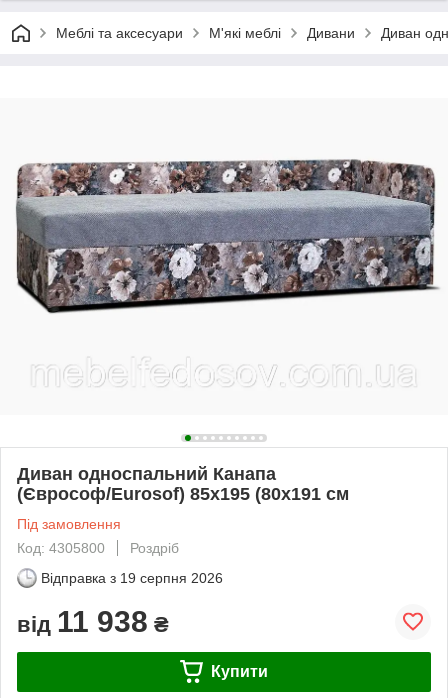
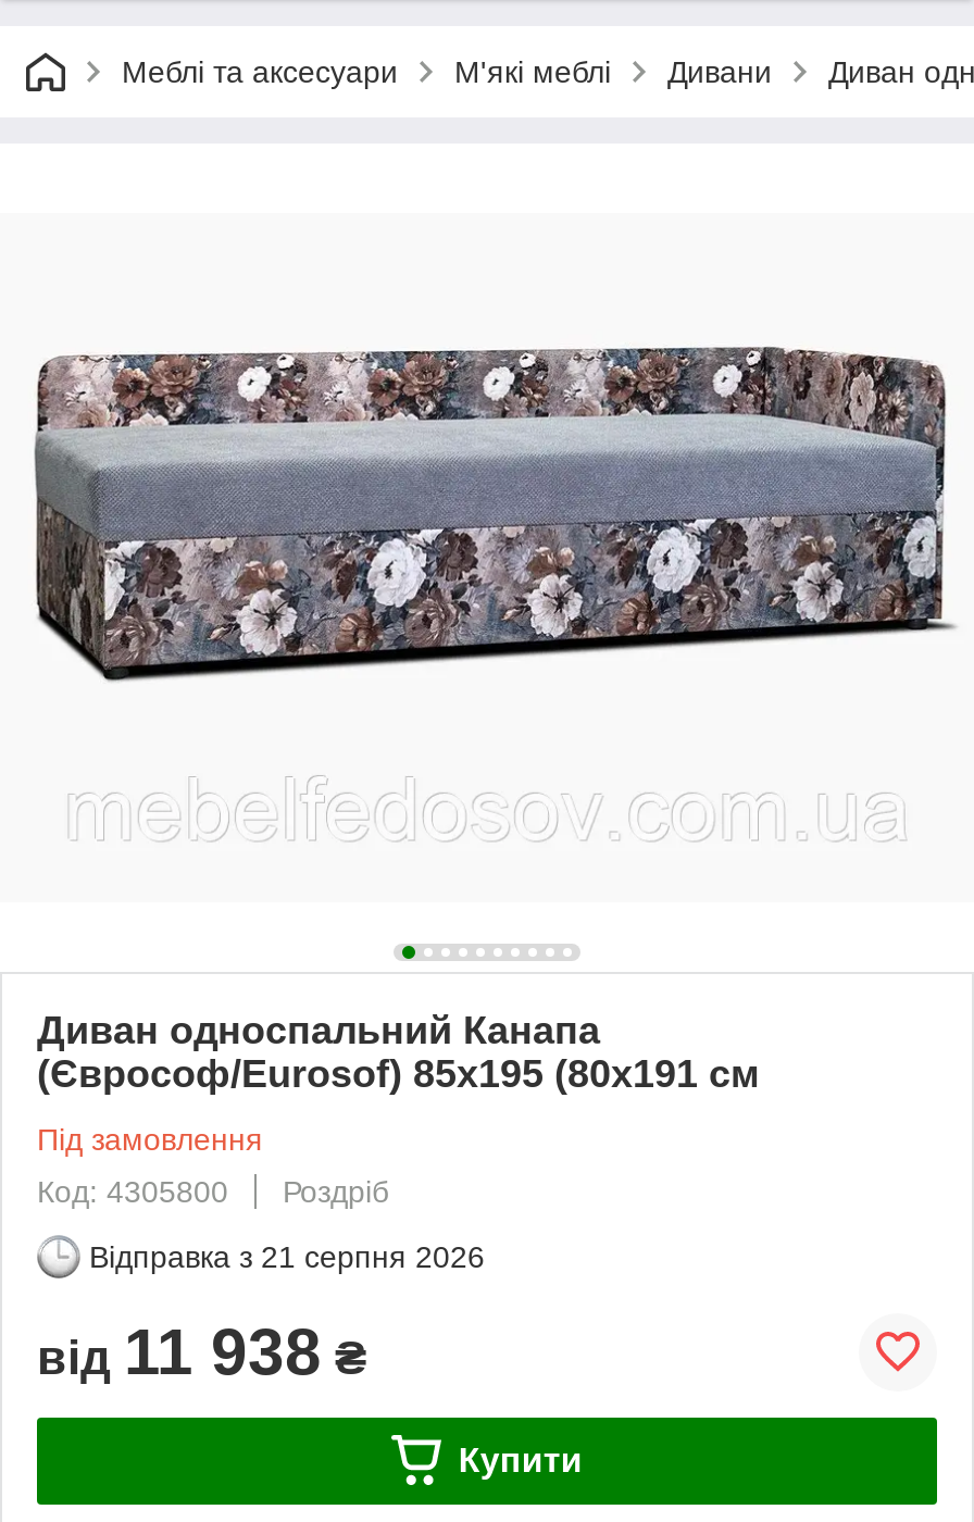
- Відправка з 19 серпня 2026
+ Відправка з 21 серпня 2026
